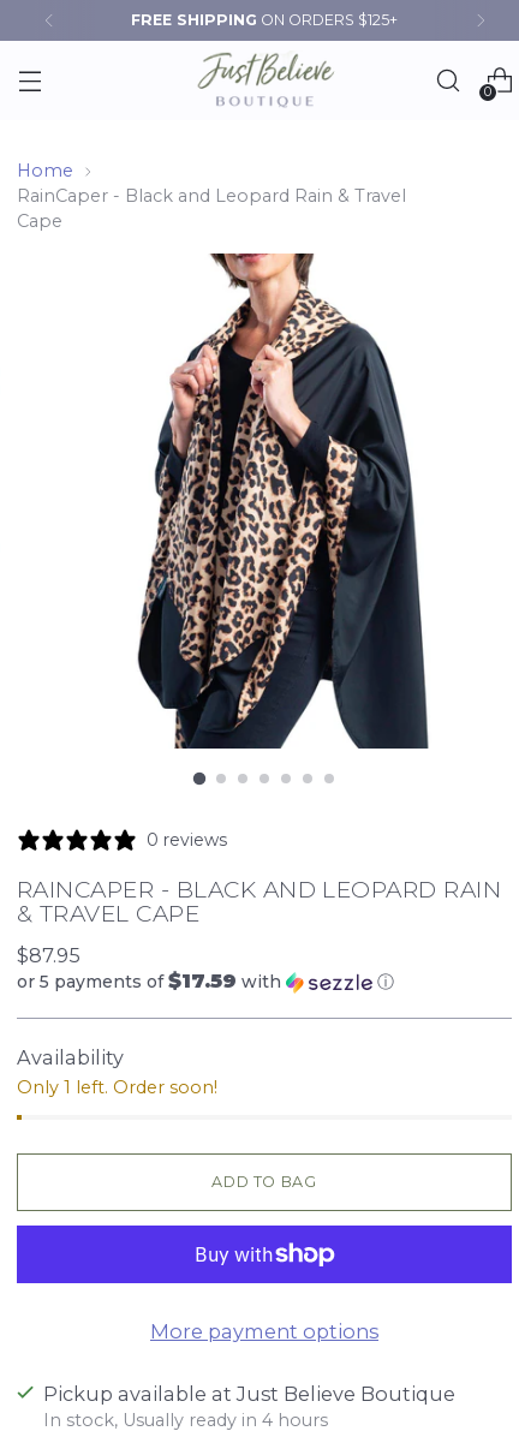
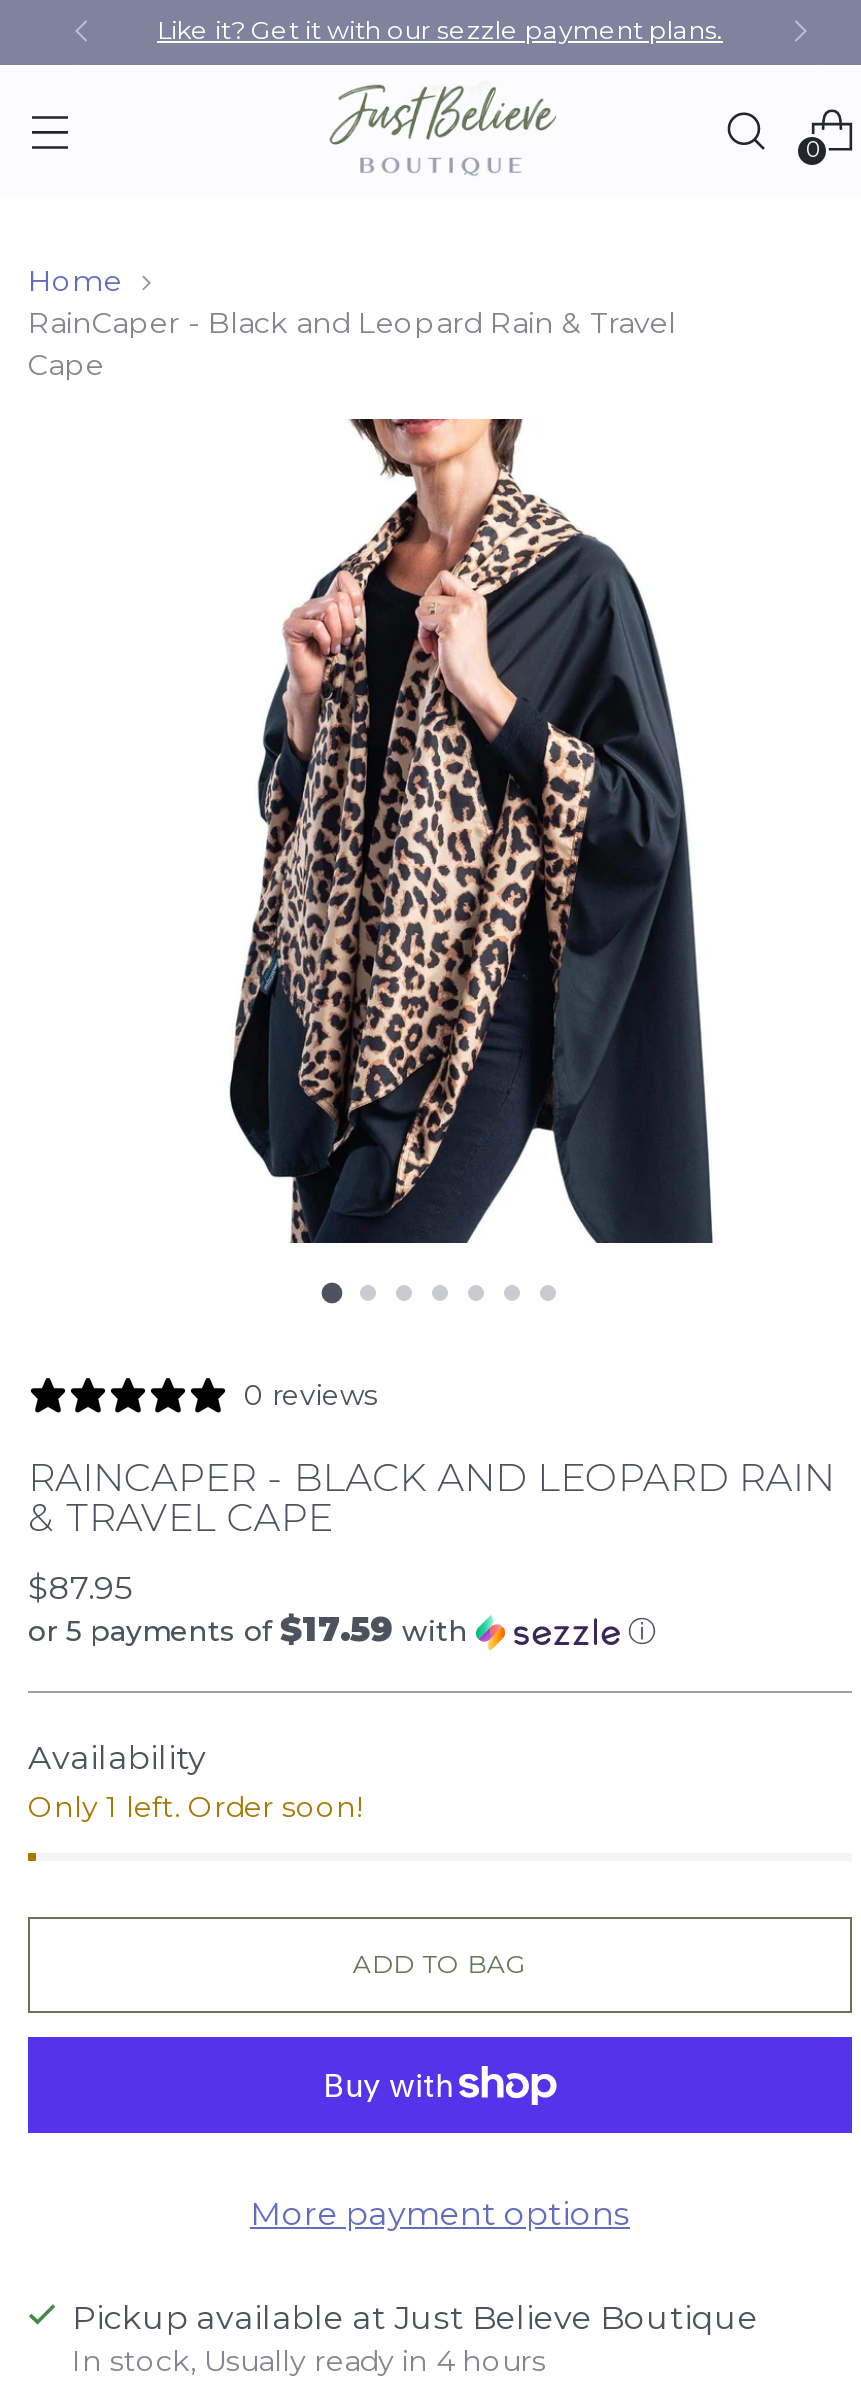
- FREE SHIPPING ON ORDERS $125+
+ Like it? Get it with our sezzle payment plans.
